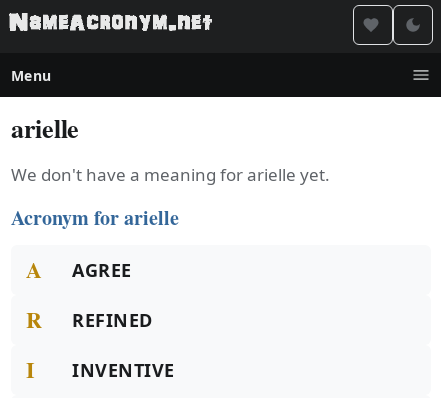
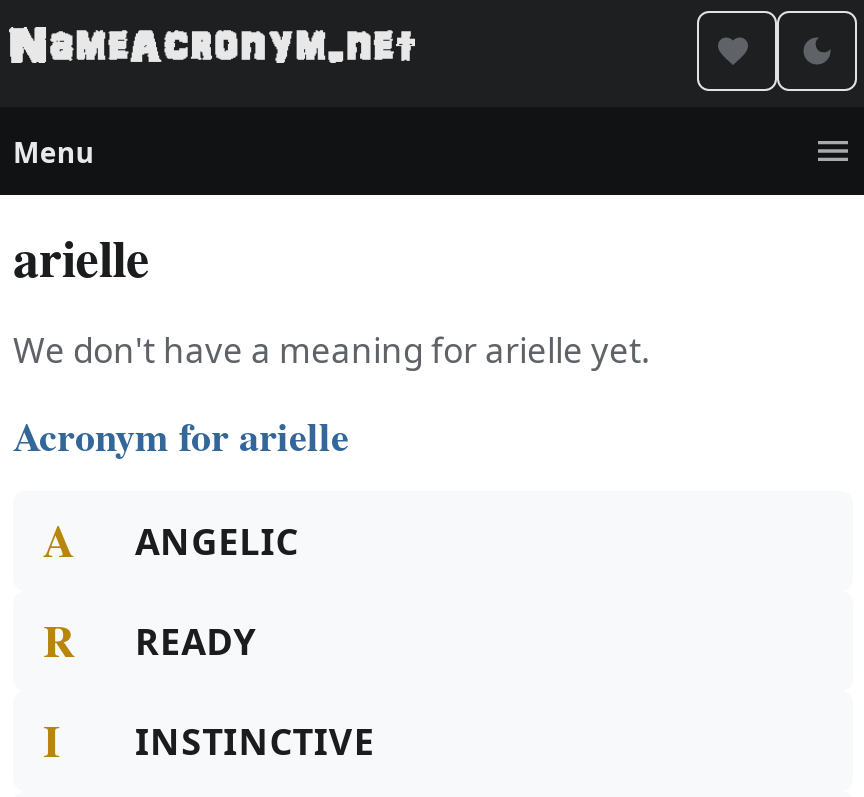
- AGREE
+ ANGELIC

- REFINED
+ READY

- INVENTIVE
+ INSTINCTIVE
